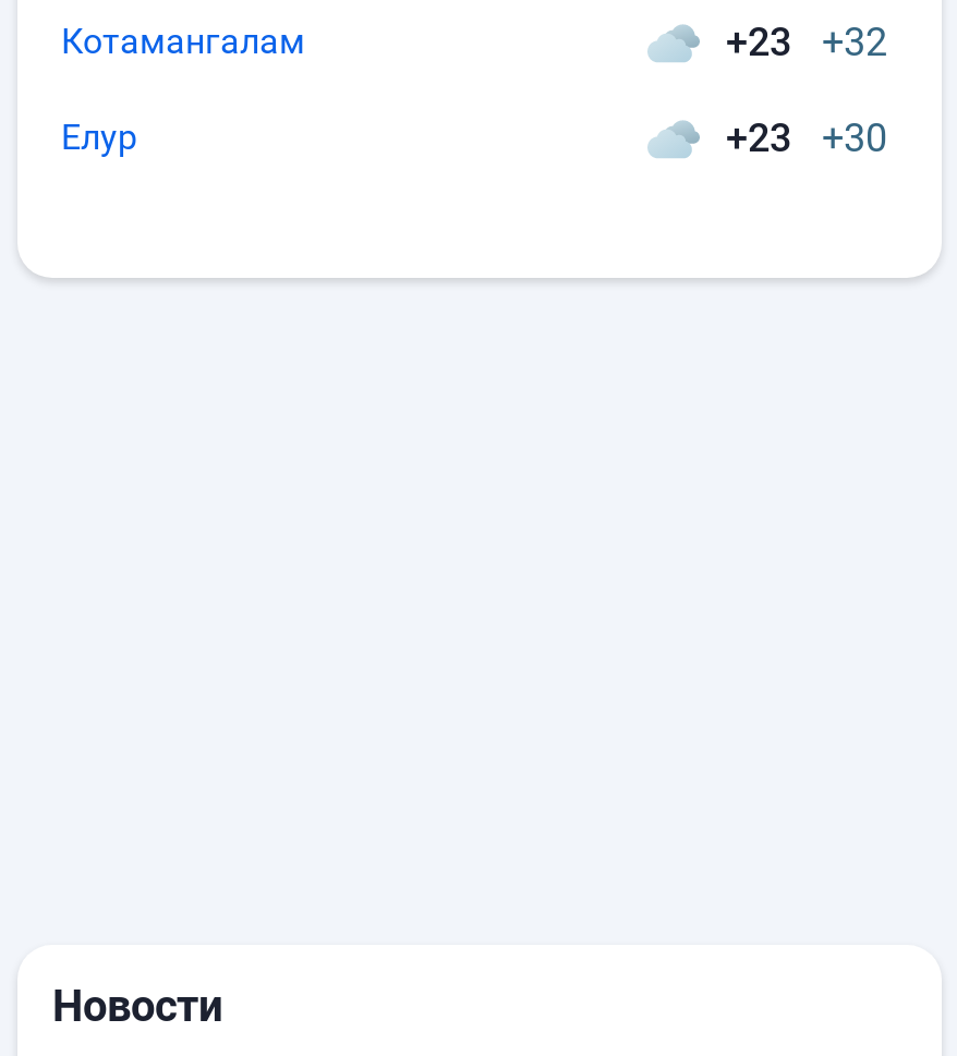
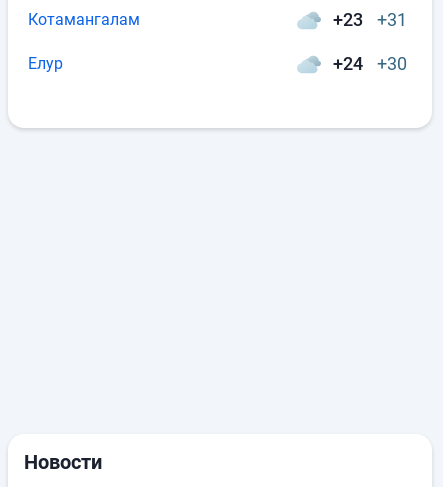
- +23 +32
+ +23 +31

- +23 +30
+ +24 +30
